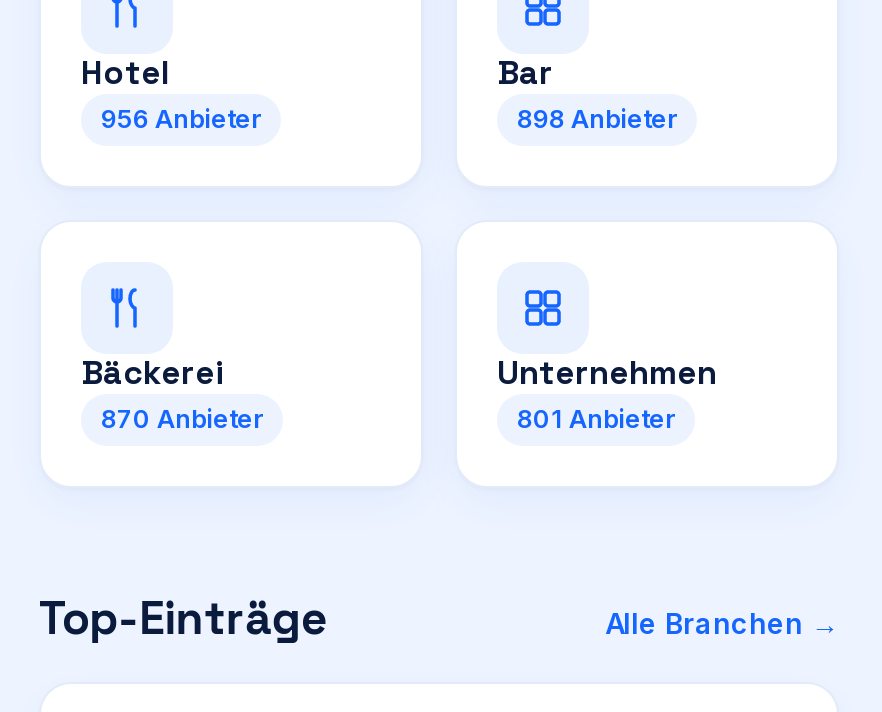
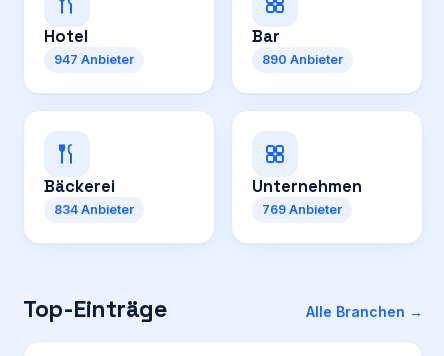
- 956 Anbieter
+ 947 Anbieter

- 898 Anbieter
+ 890 Anbieter

- 870 Anbieter
+ 834 Anbieter

- 801 Anbieter
+ 769 Anbieter
